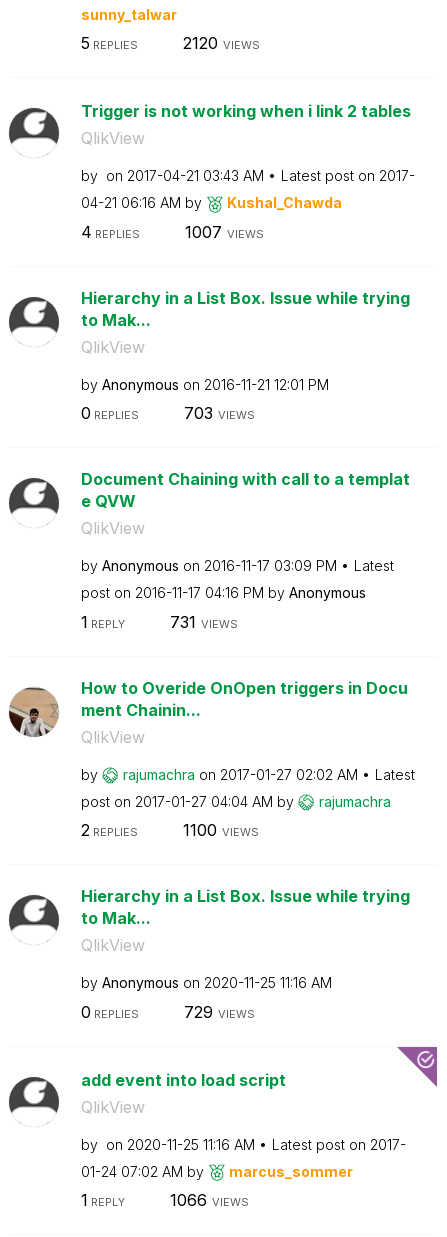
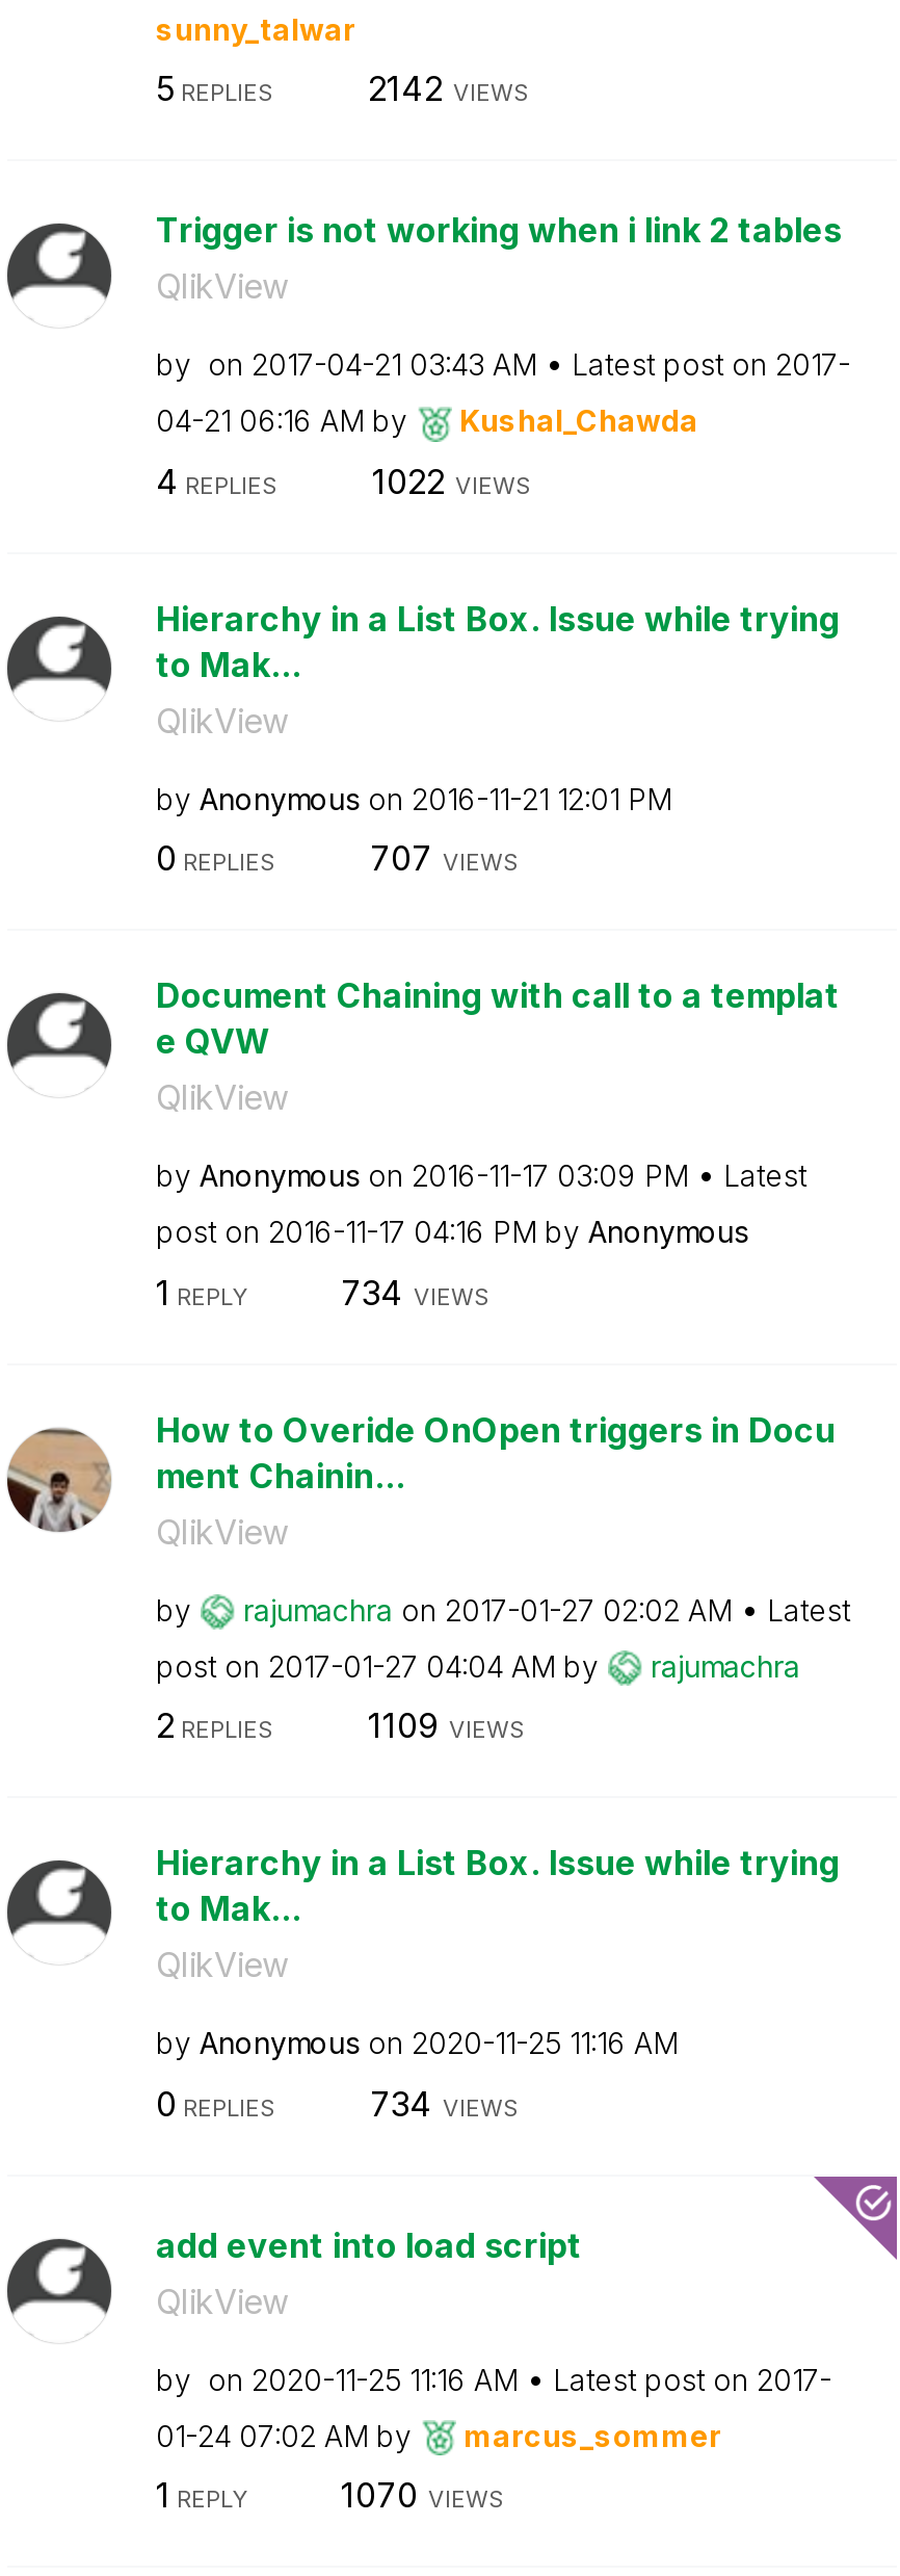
- 2120 VIEWS
+ 2142 VIEWS

- 1007 VIEWS
+ 1022 VIEWS

- 703 VIEWS
+ 707 VIEWS

- 731 VIEWS
+ 734 VIEWS

- 1100 VIEWS
+ 1109 VIEWS

- 729 VIEWS
+ 734 VIEWS

- 1066 VIEWS
+ 1070 VIEWS
